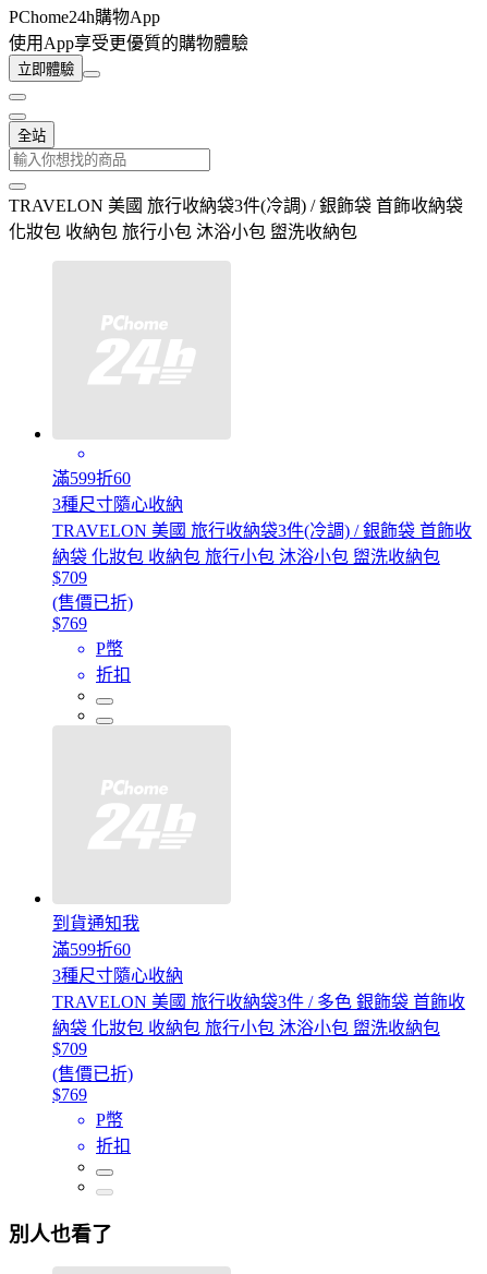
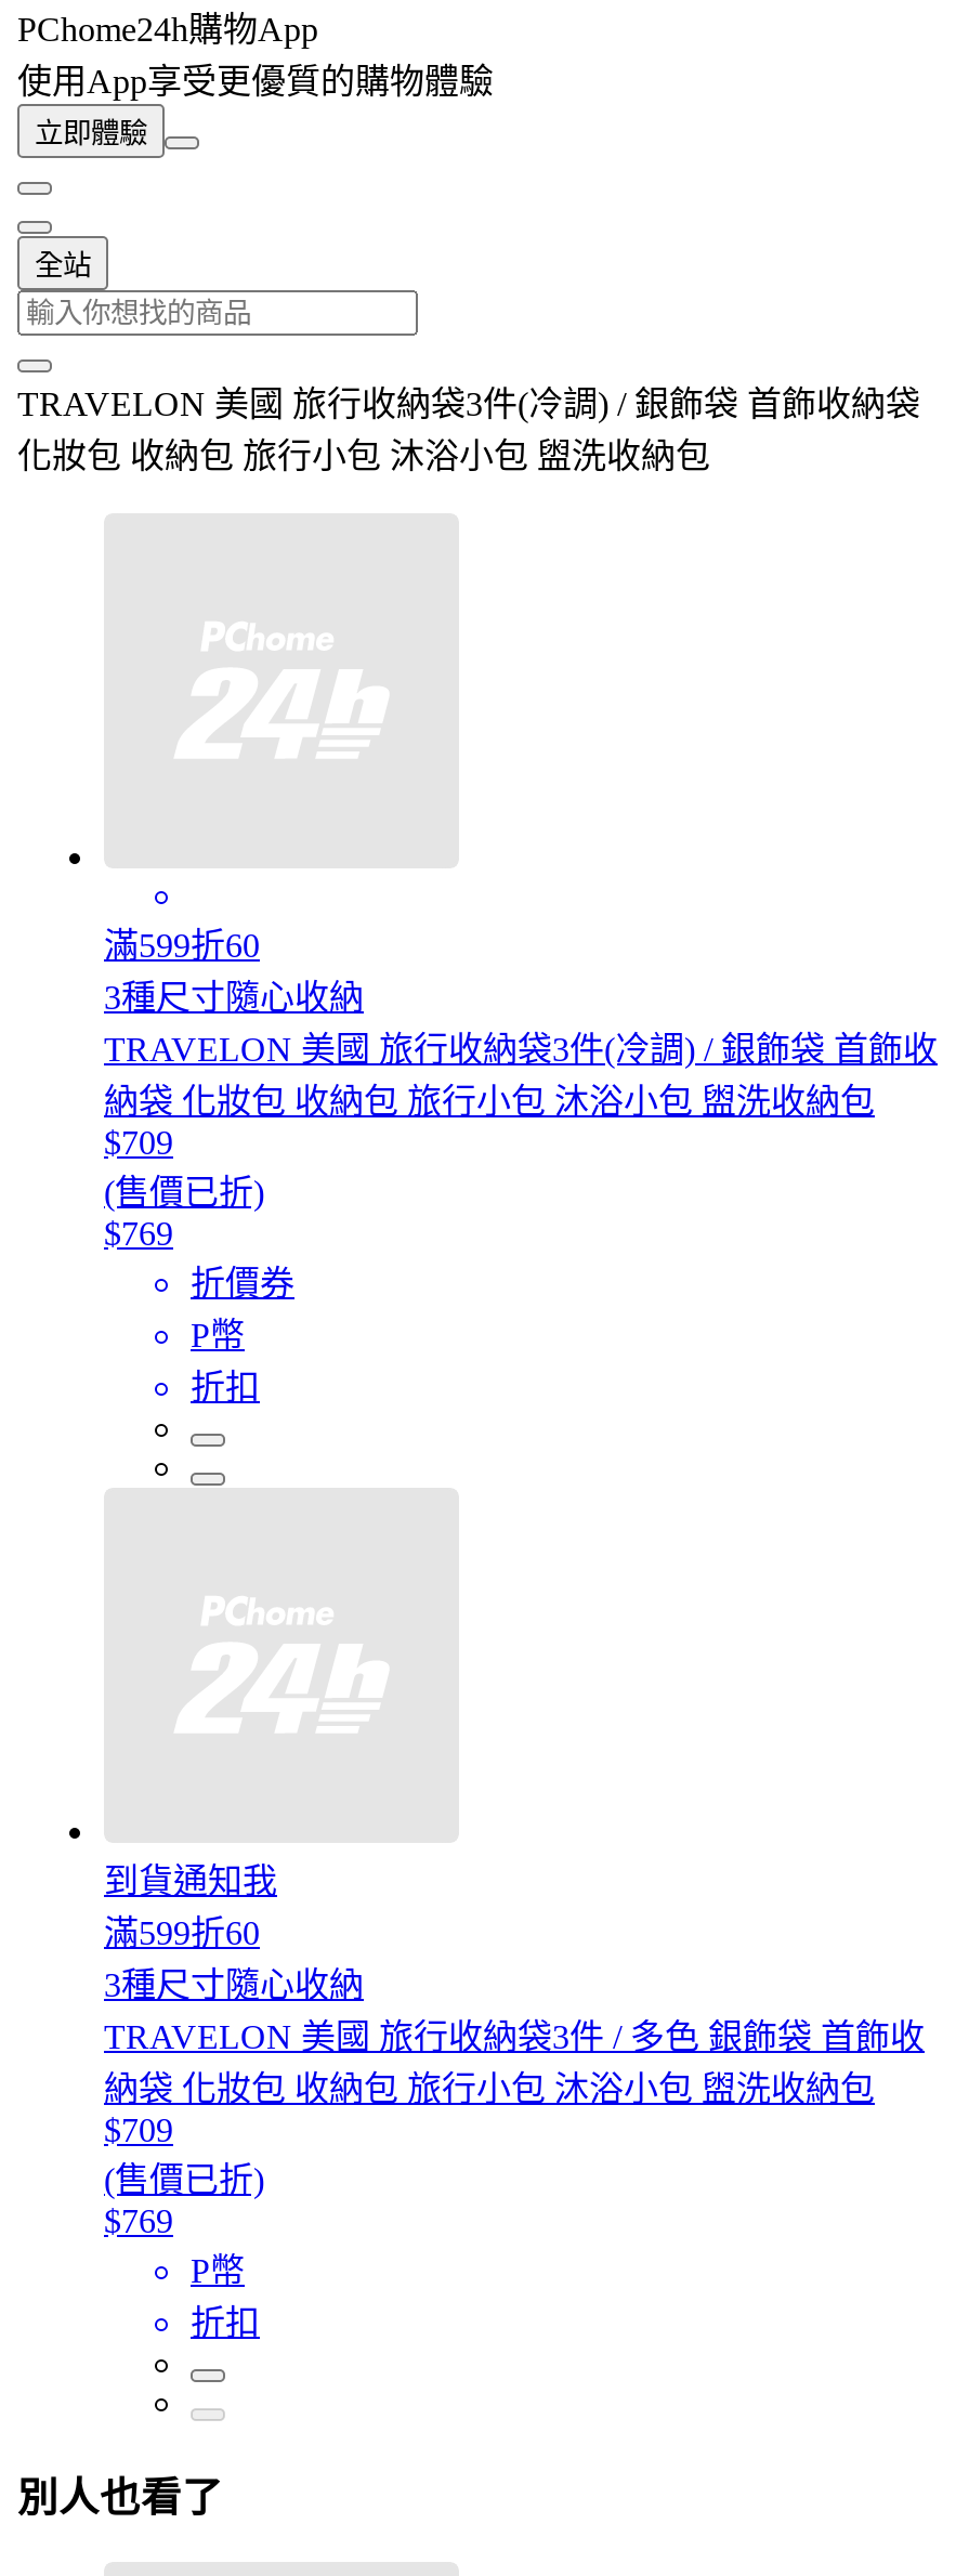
+ 折價券
